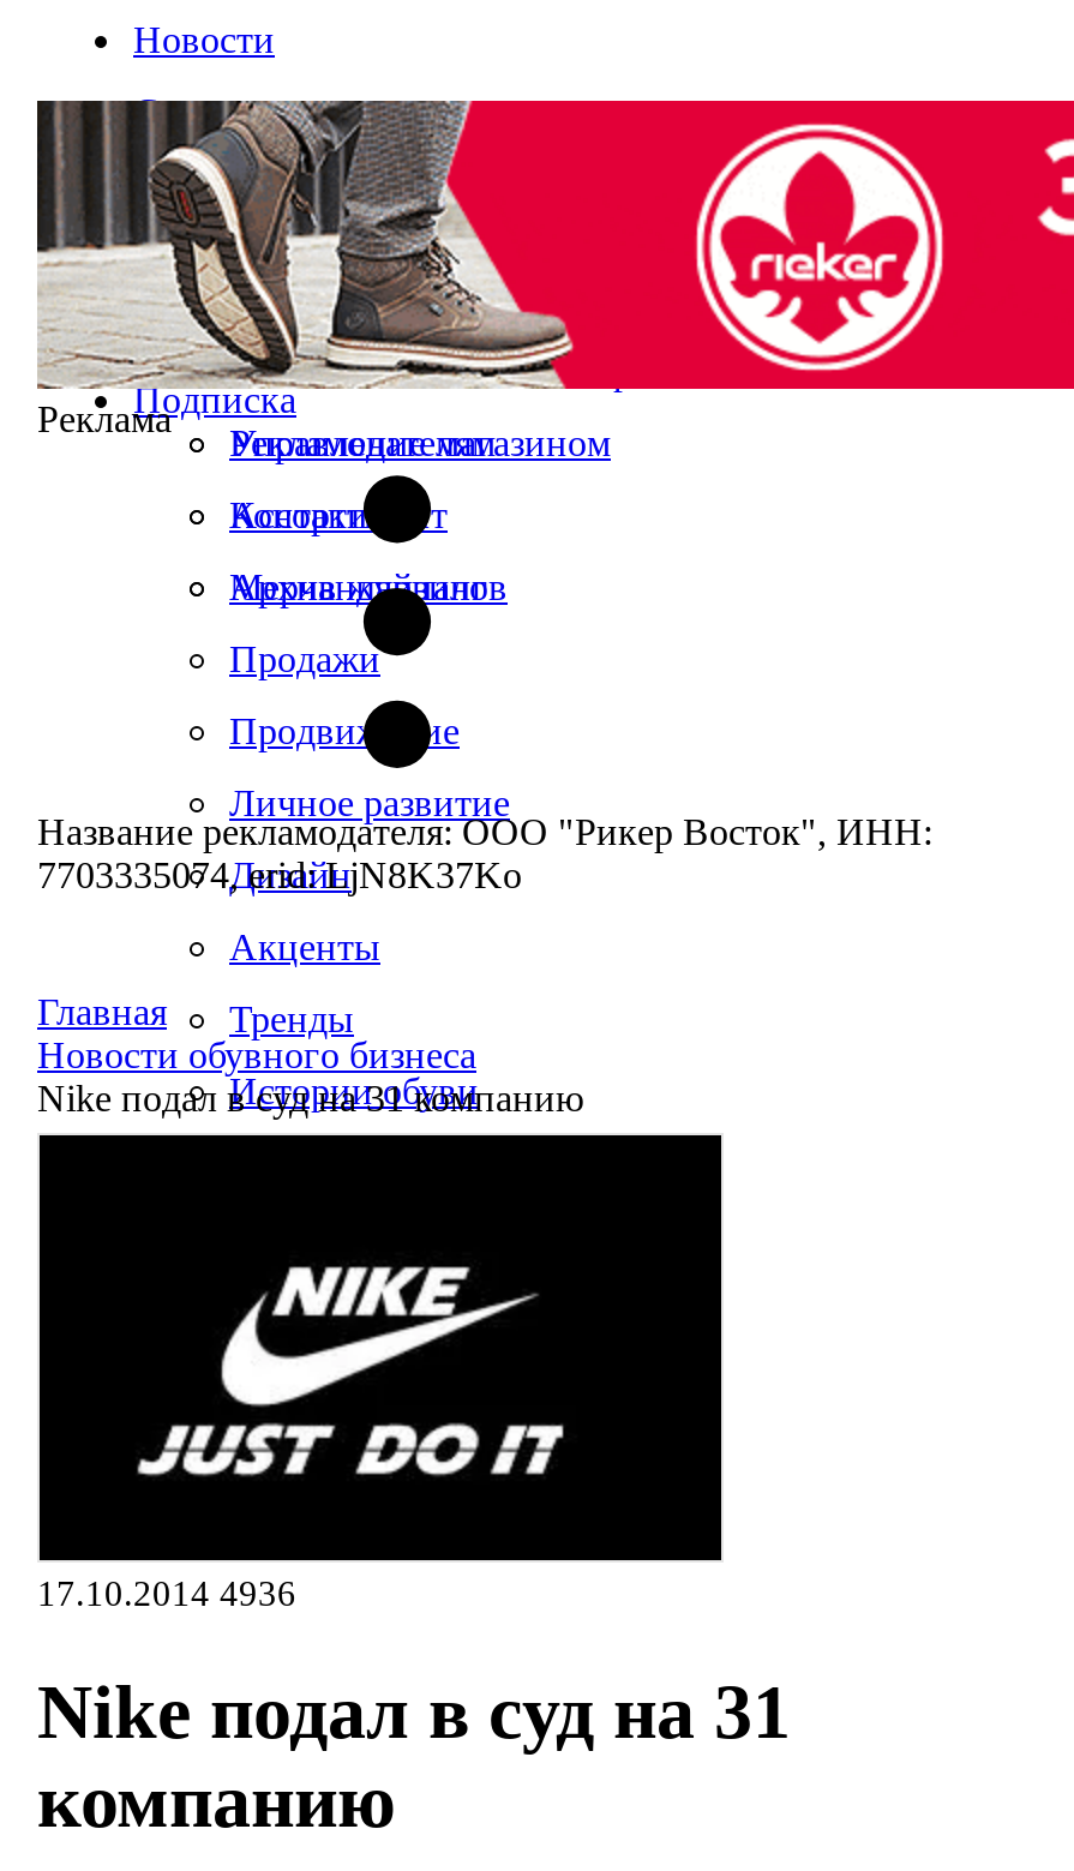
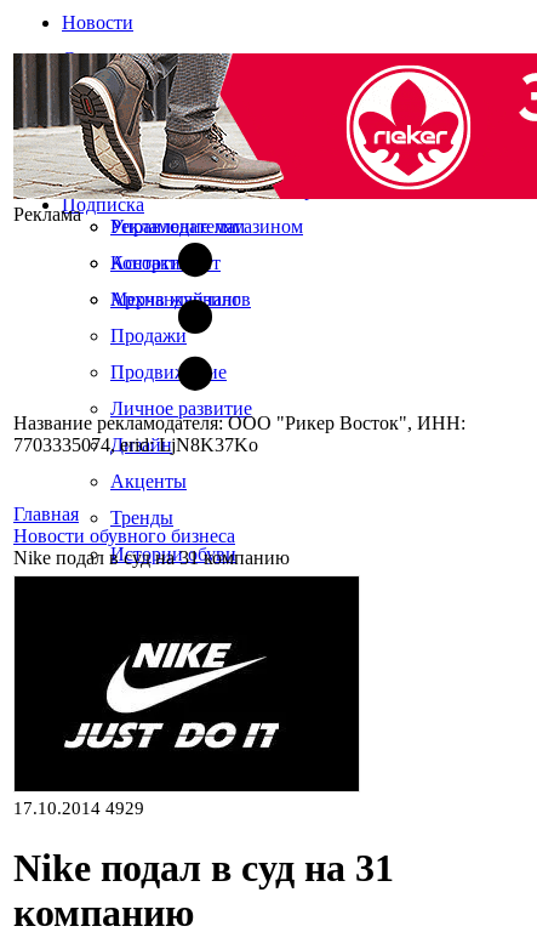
- 17.10.2014 4936
+ 17.10.2014 4929
